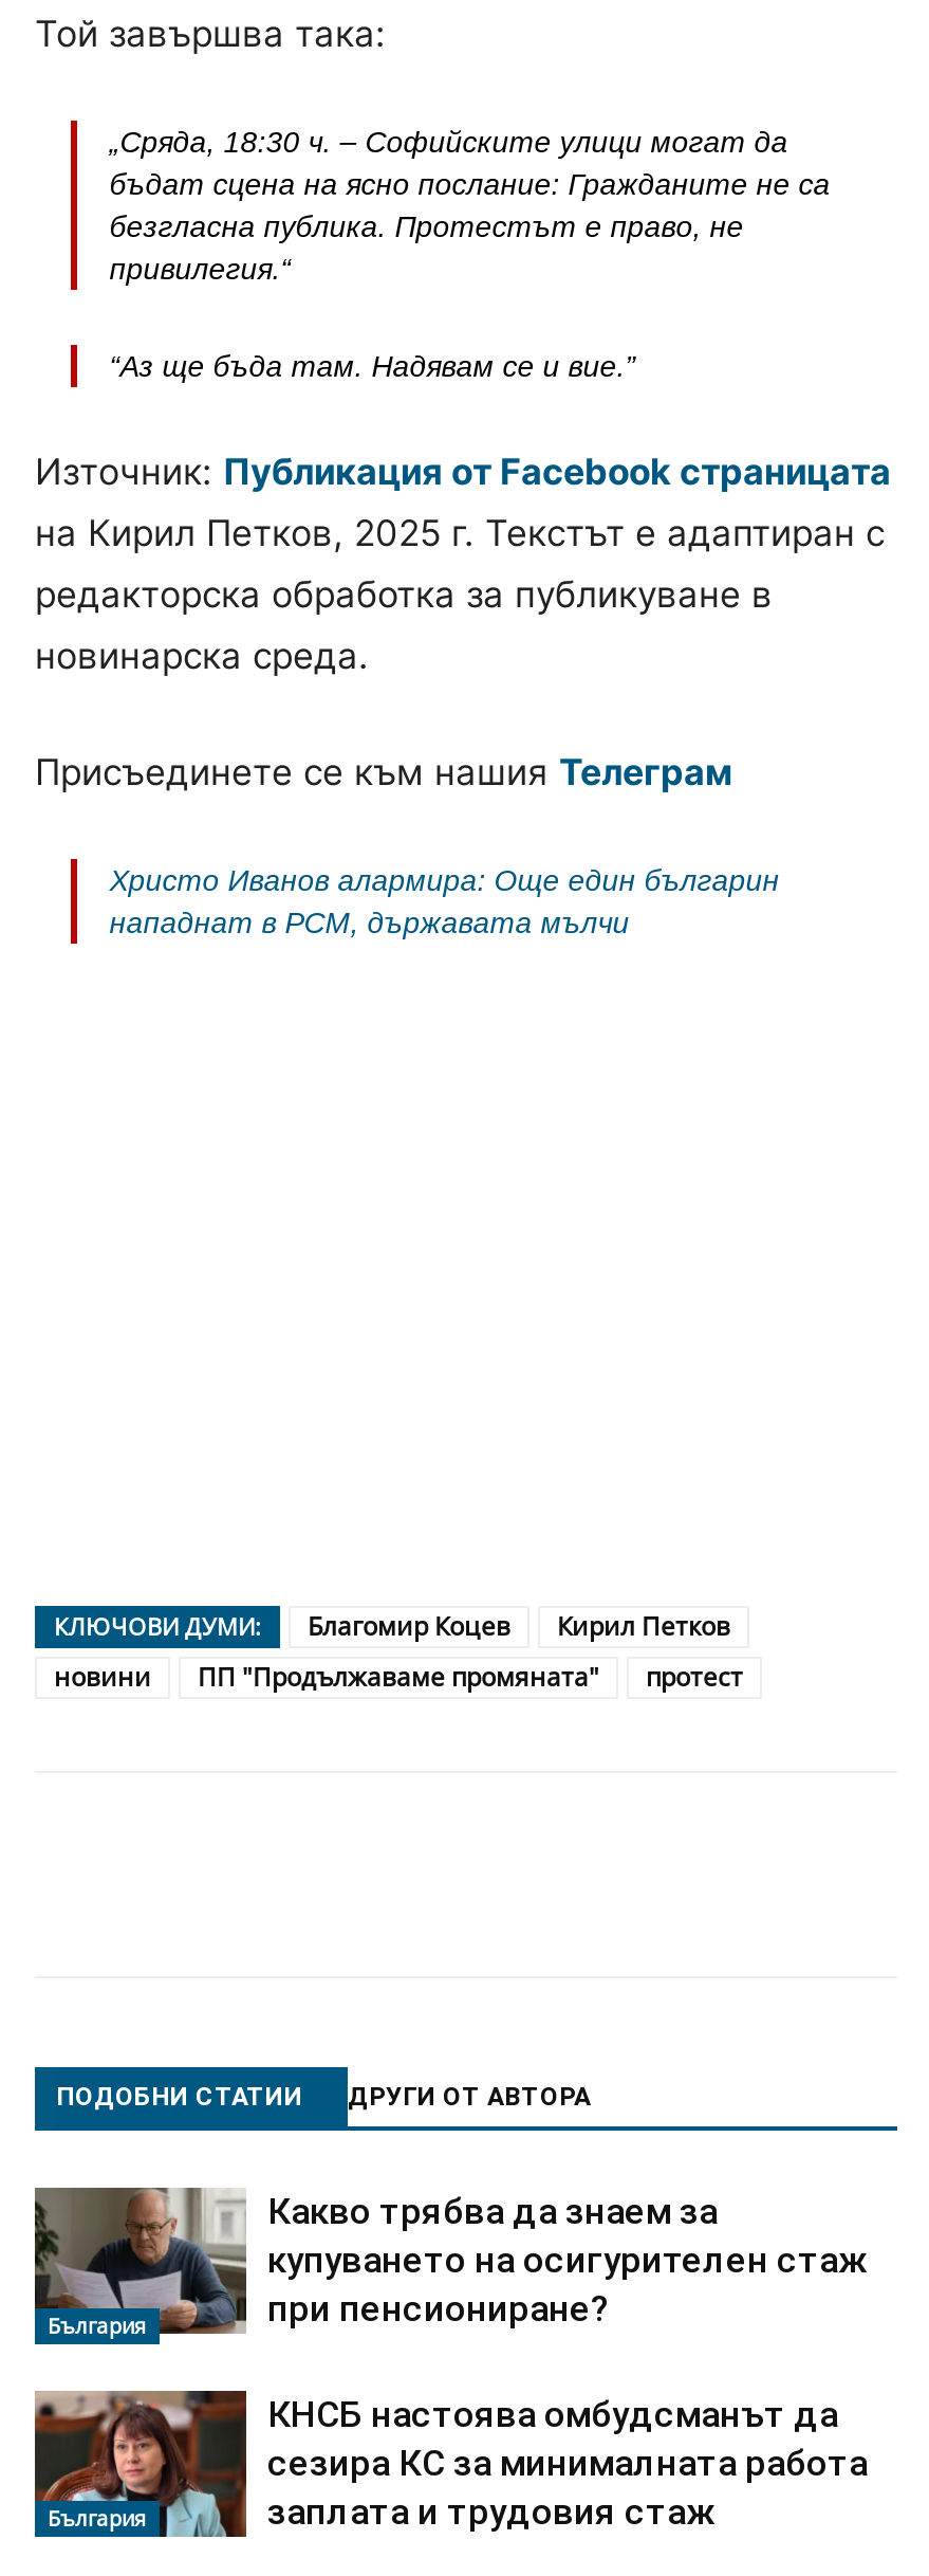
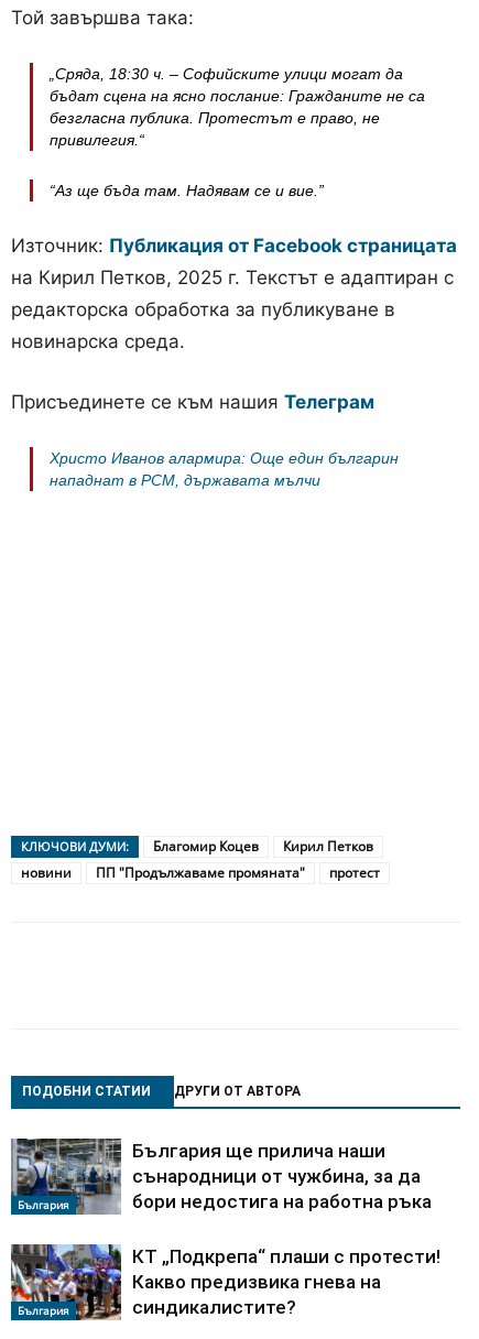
- [image]
- Какво трябва да знаем за
- купуването на осигурителен стаж
- при пенсиониране?
+ [image]
+ България ще прилича наши
+ сънародници от чужбина, за да
+ бори недостига на работна ръка

- [image]
- КНСБ настоява омбудсманът да
- сезира КС за минималната работа
- заплата и трудовия стаж
+ [image]
+ КТ „Подкрепа“ плаши с протести!
+ Какво предизвика гнева на
+ синдикалистите?
